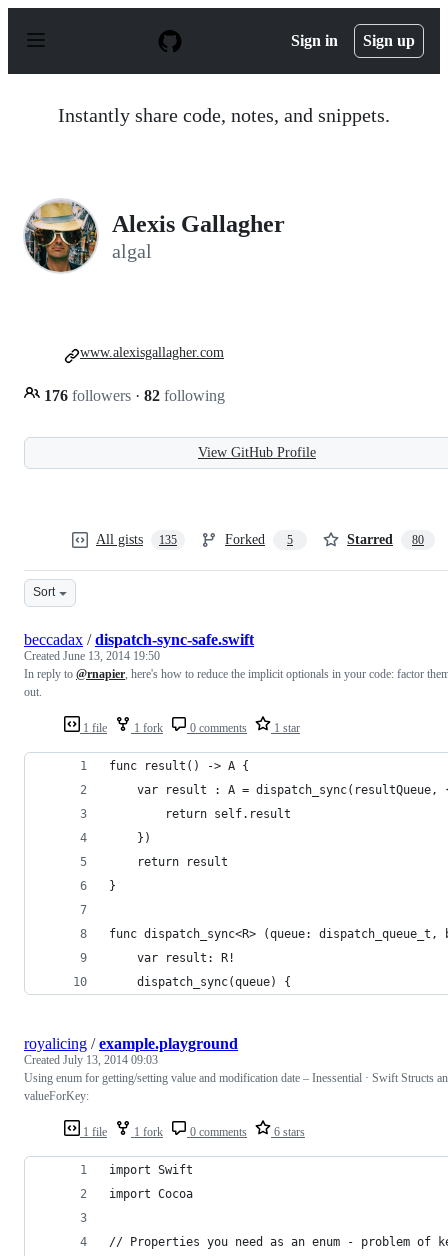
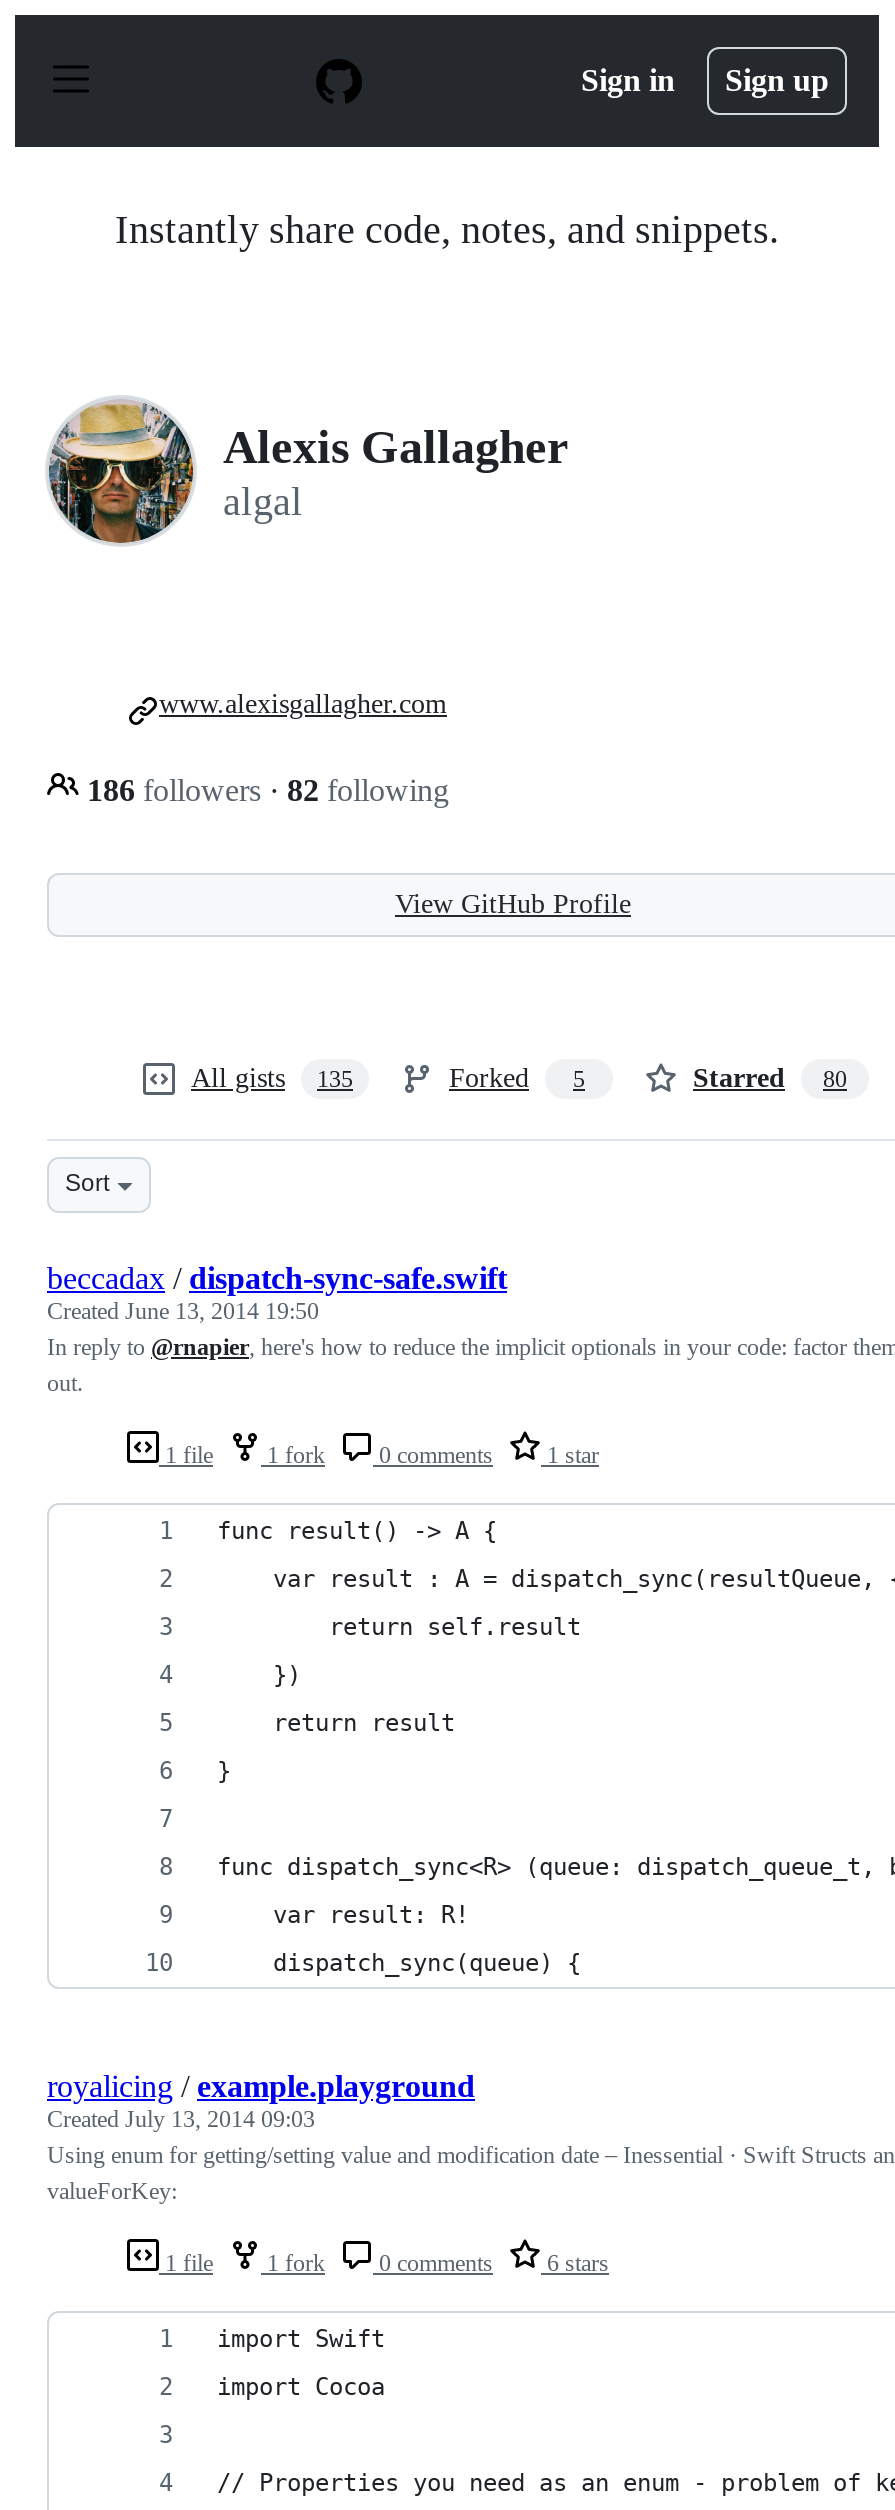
- 176 followers · 82 following
+ 186 followers · 82 following
